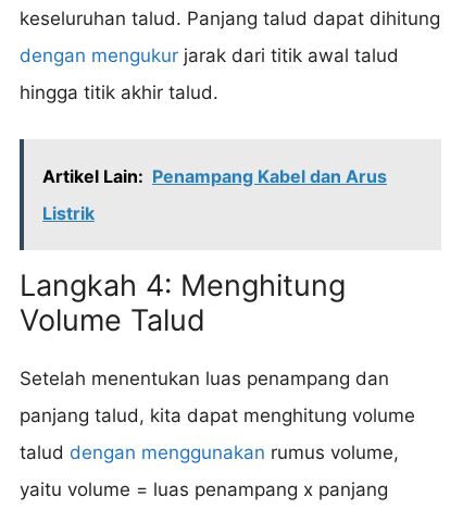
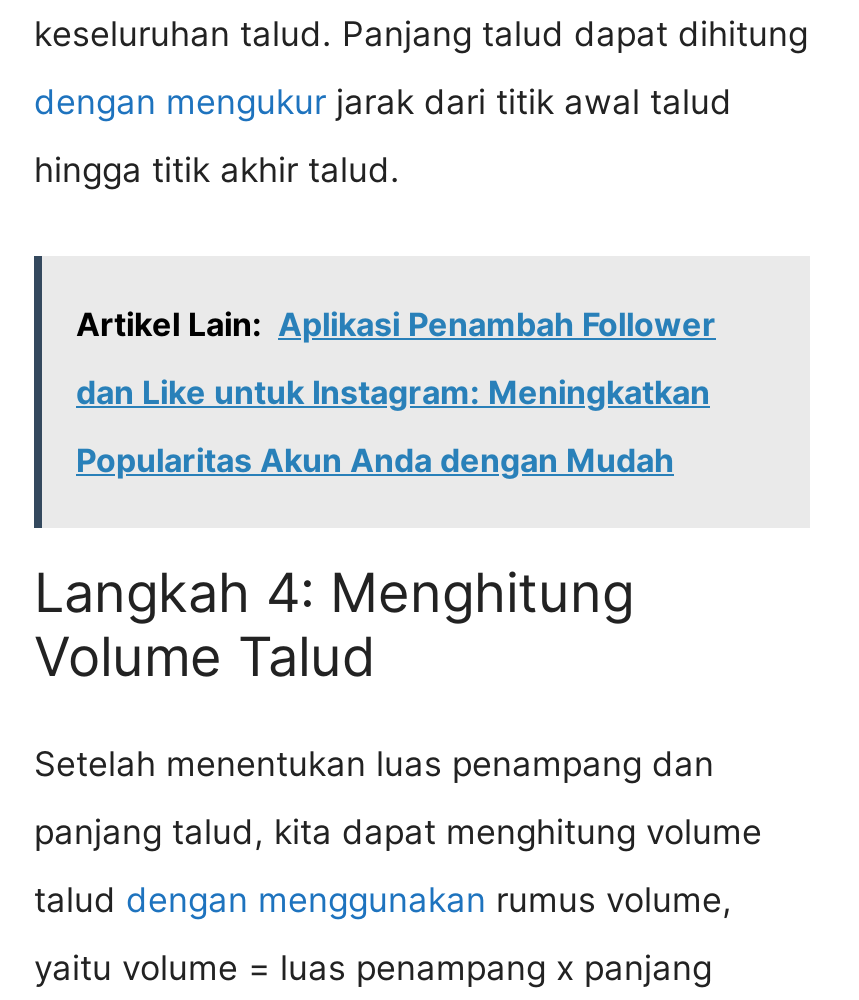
- Artikel Lain: Penampang Kabel dan Arus
- Listrik
+ Artikel Lain: Aplikasi Penambah Follower
+ dan Like untuk Instagram: Meningkatkan
+ Popularitas Akun Anda dengan Mudah
